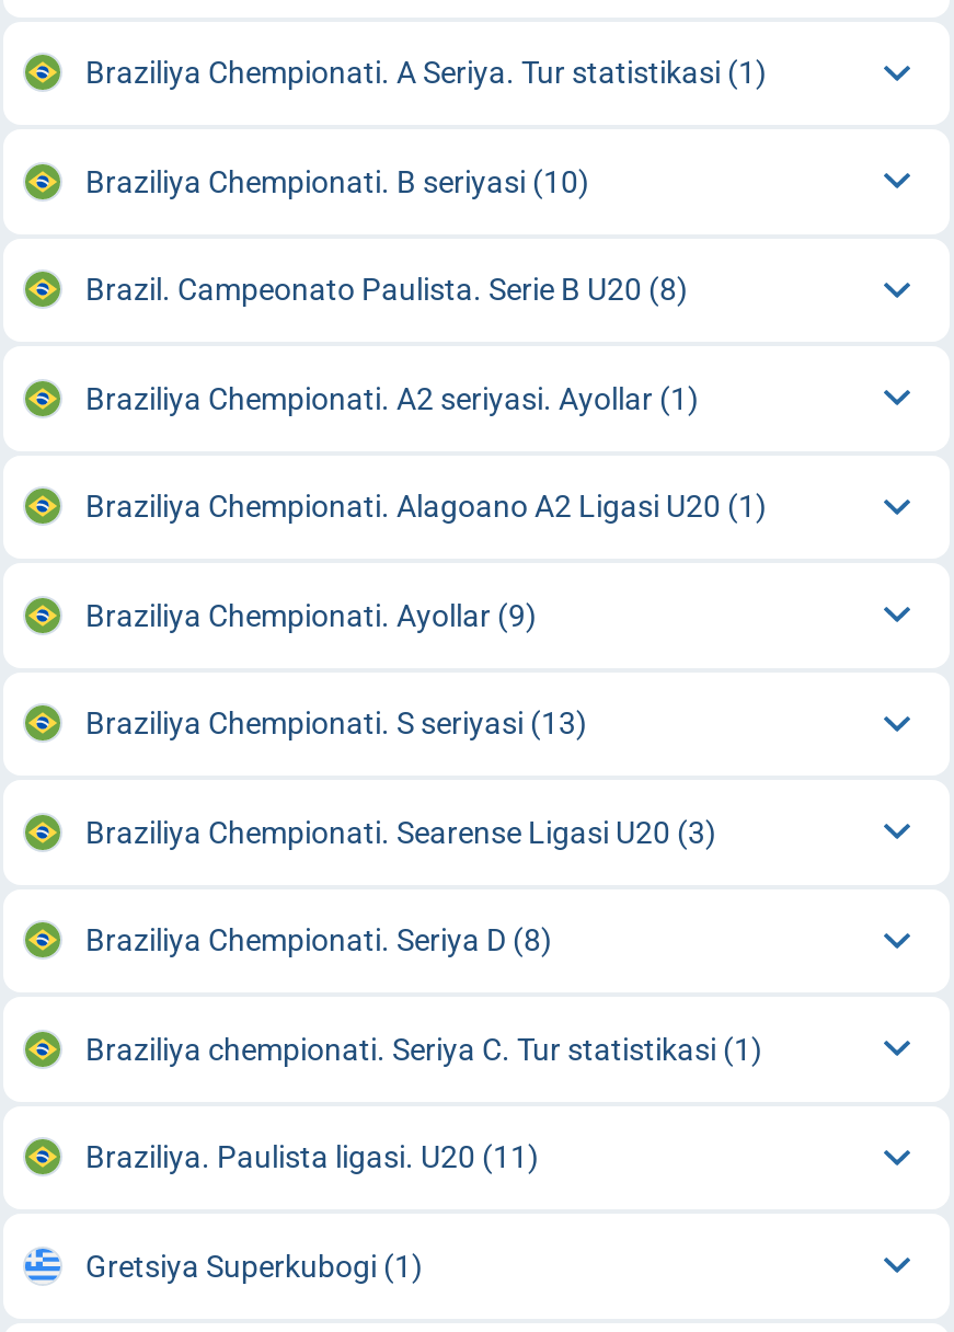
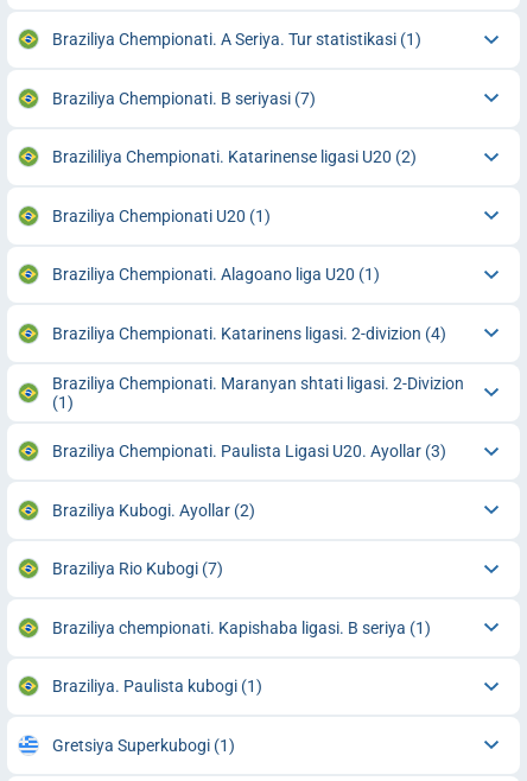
- Braziliya Chempionati. B seriyasi (10)
- Brazil. Campeonato Paulista. Serie B U20 (8)
- Braziliya Chempionati. A2 seriyasi. Ayollar (1)
- Braziliya Chempionati. Alagoano A2 Ligasi U20 (1)
- Braziliya Chempionati. Ayollar (9)
- Braziliya Chempionati. S seriyasi (13)
- Braziliya Chempionati. Searense Ligasi U20 (3)
- Braziliya Chempionati. Seriya D (8)
- Braziliya chempionati. Seriya C. Tur statistikasi (1)
- Braziliya. Paulista ligasi. U20 (11)
+ Braziliya Chempionati. B seriyasi (7)
+ Brazililiya Chempionati. Katarinense ligasi U20 (2)
+ Braziliya Chempionati U20 (1)
+ Braziliya Chempionati. Alagoano liga U20 (1)
+ Braziliya Chempionati. Katarinens ligasi. 2-divizion (4)
+ Braziliya Chempionati. Maranyan shtati ligasi. 2-Divizion
+ (1)
+ Braziliya Chempionati. Paulista Ligasi U20. Ayollar (3)
+ Braziliya Kubogi. Ayollar (2)
+ Braziliya Rio Kubogi (7)
+ Braziliya chempionati. Kapishaba ligasi. B seriya (1)
+ Braziliya. Paulista kubogi (1)
